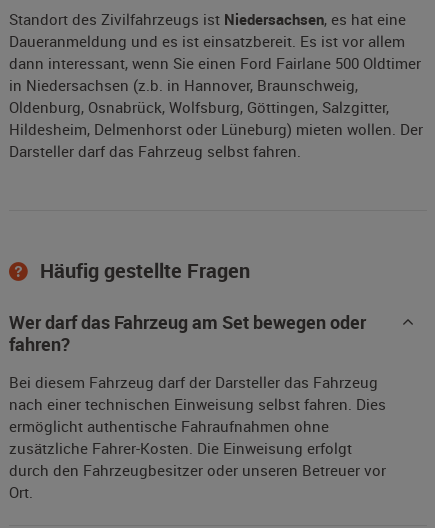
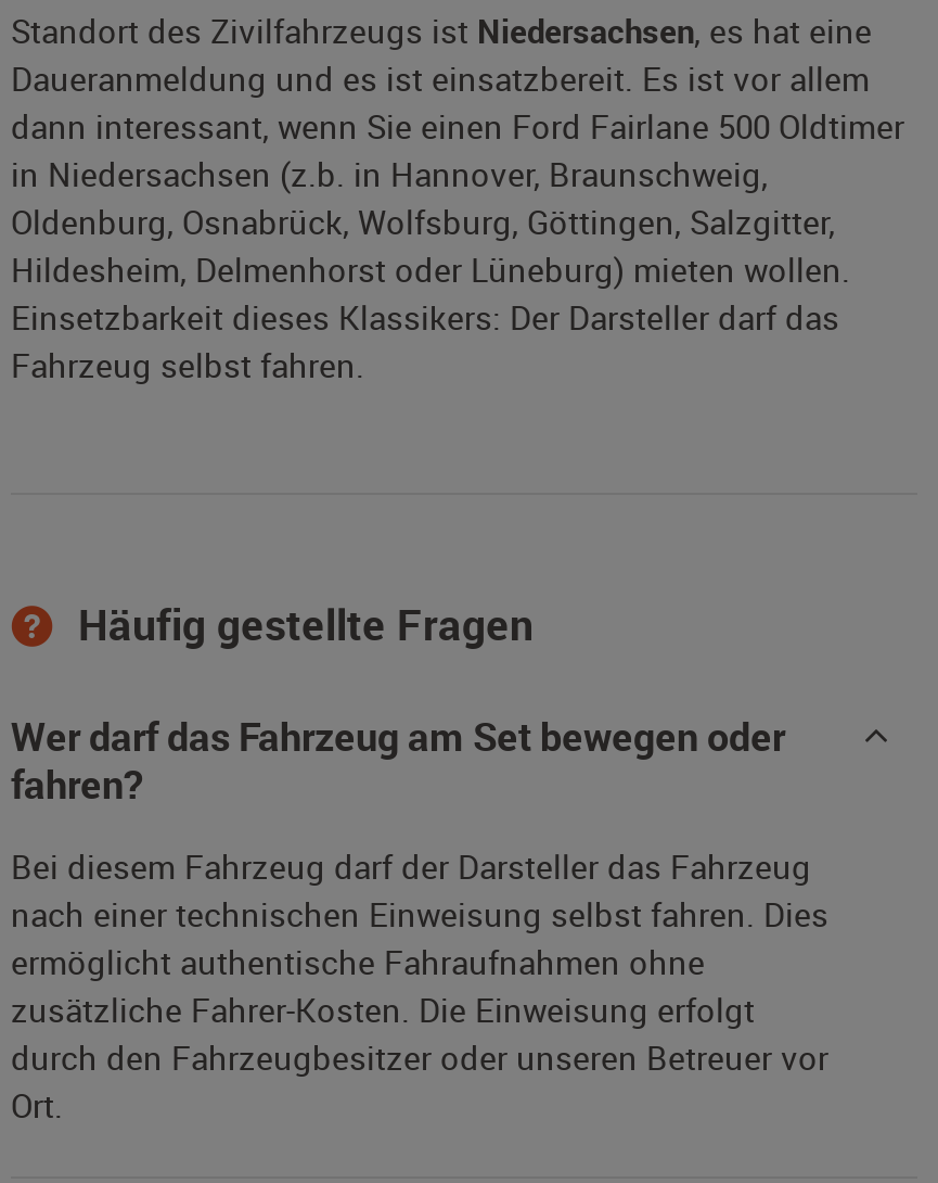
- Hildesheim, Delmenhorst oder Lüneburg) mieten wollen. Der
- Darsteller darf das Fahrzeug selbst fahren.
+ Hildesheim, Delmenhorst oder Lüneburg) mieten wollen.
+ Einsetzbarkeit dieses Klassikers: Der Darsteller darf das
+ Fahrzeug selbst fahren.
